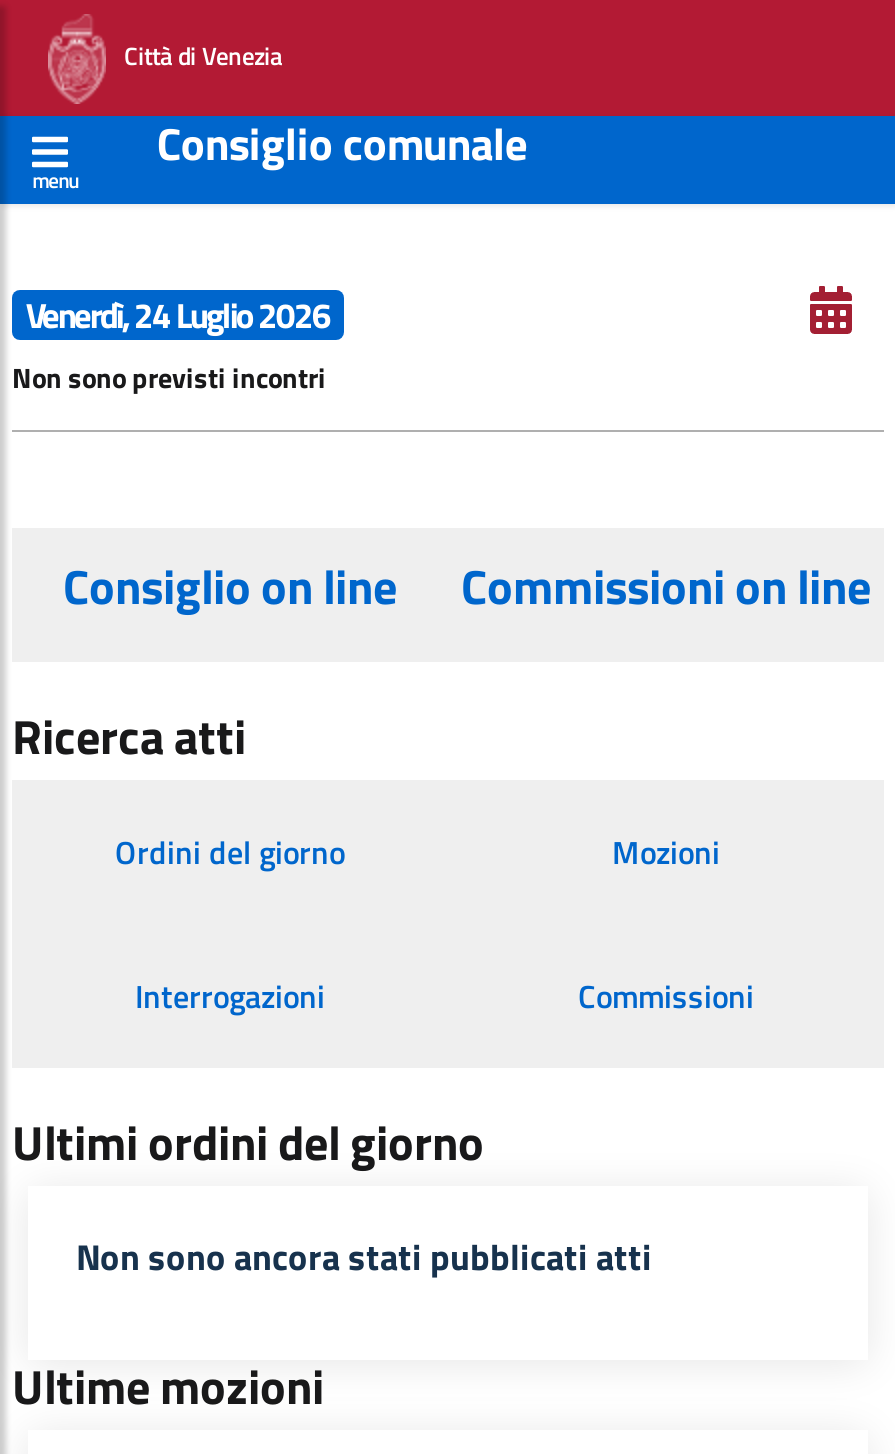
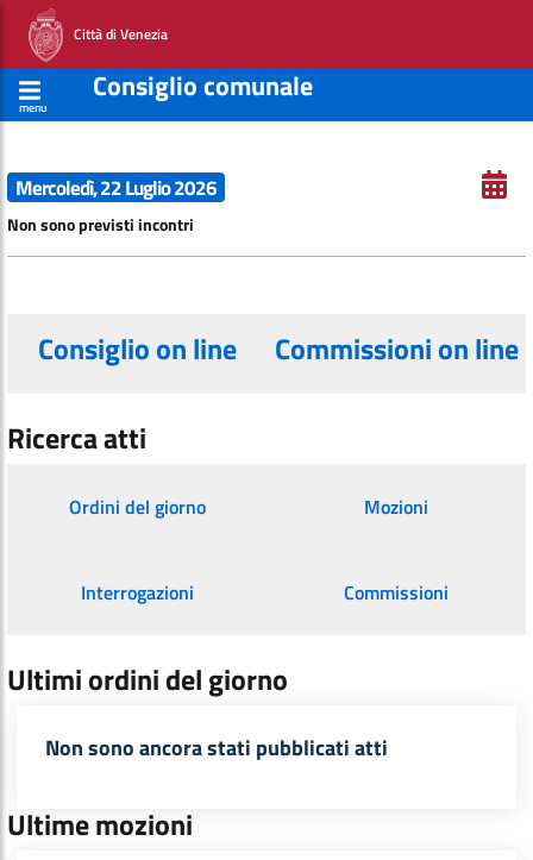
- Venerdì, 24 Luglio 2026
+ Mercoledì, 22 Luglio 2026
